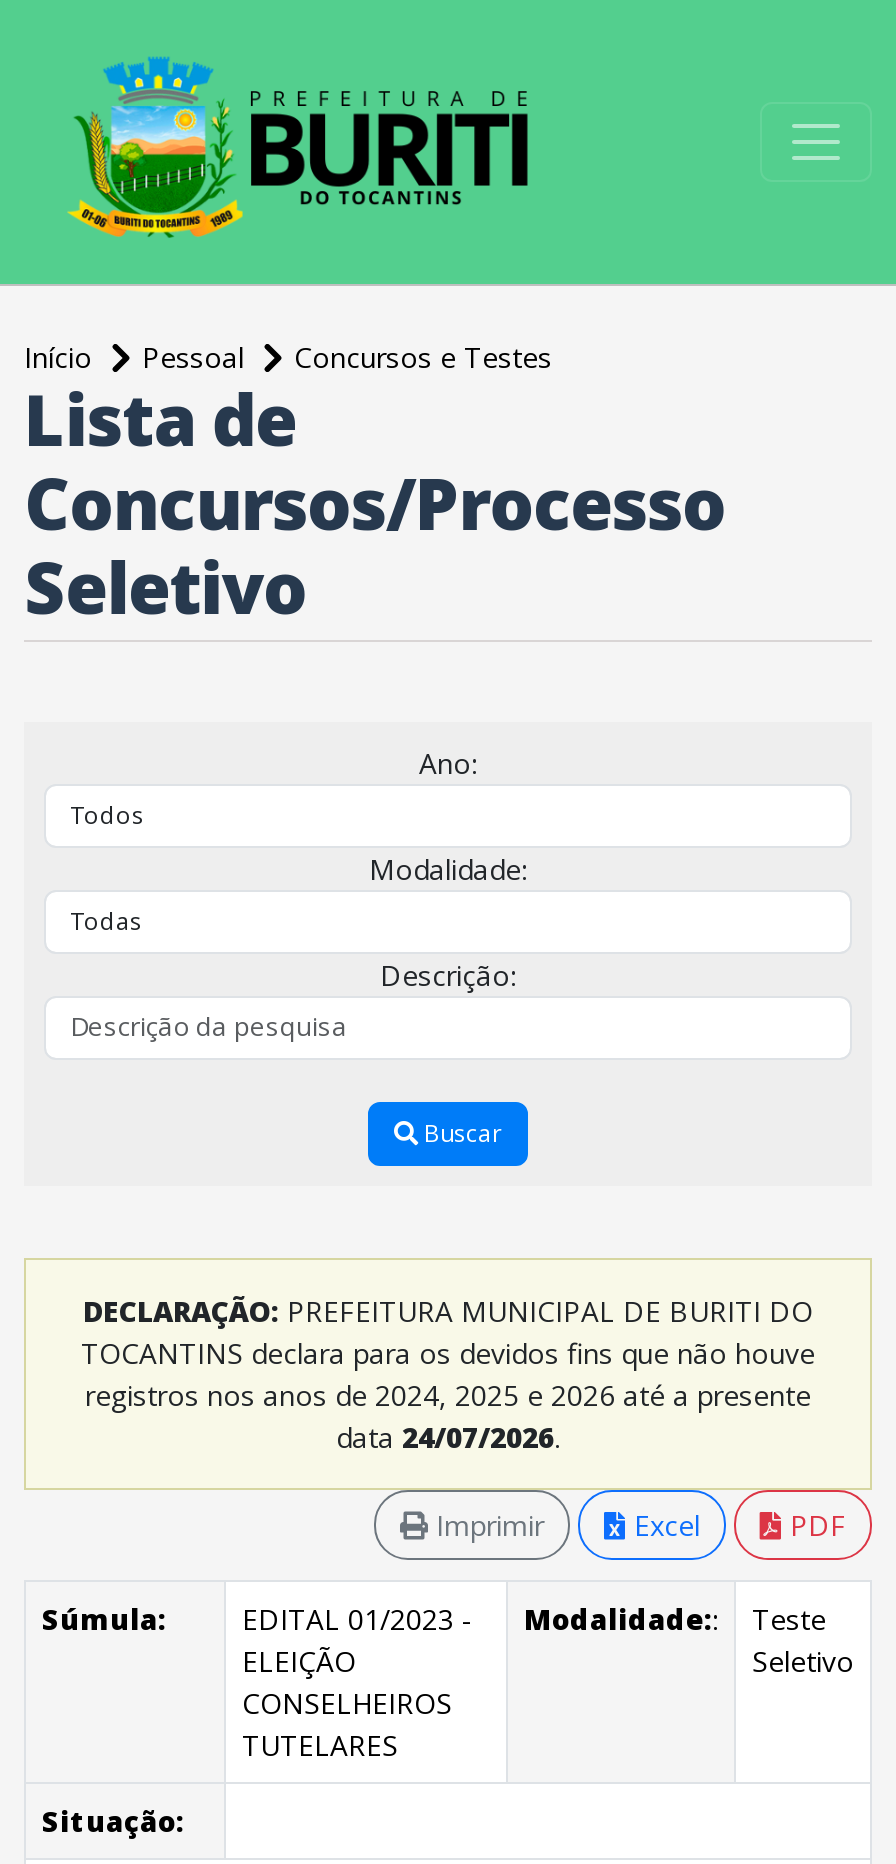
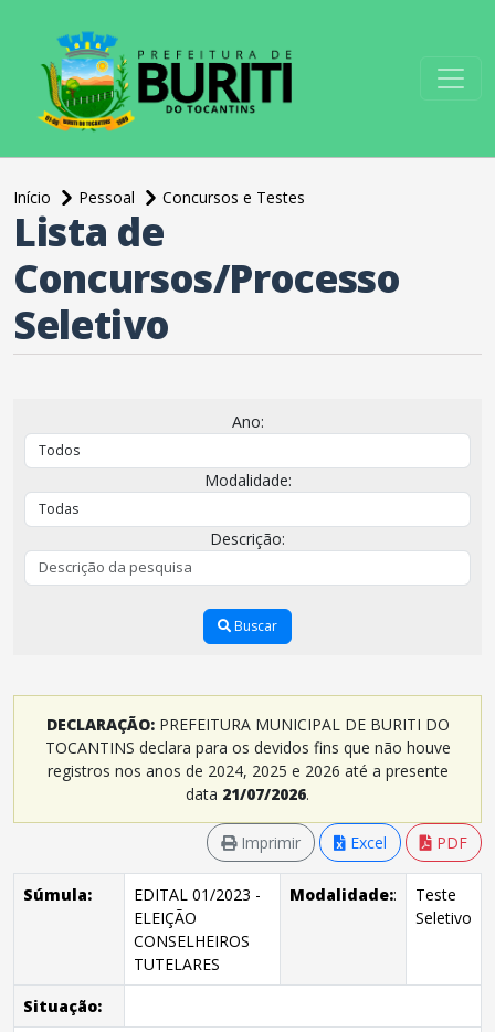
- data 24/07/2026.
+ data 21/07/2026.
